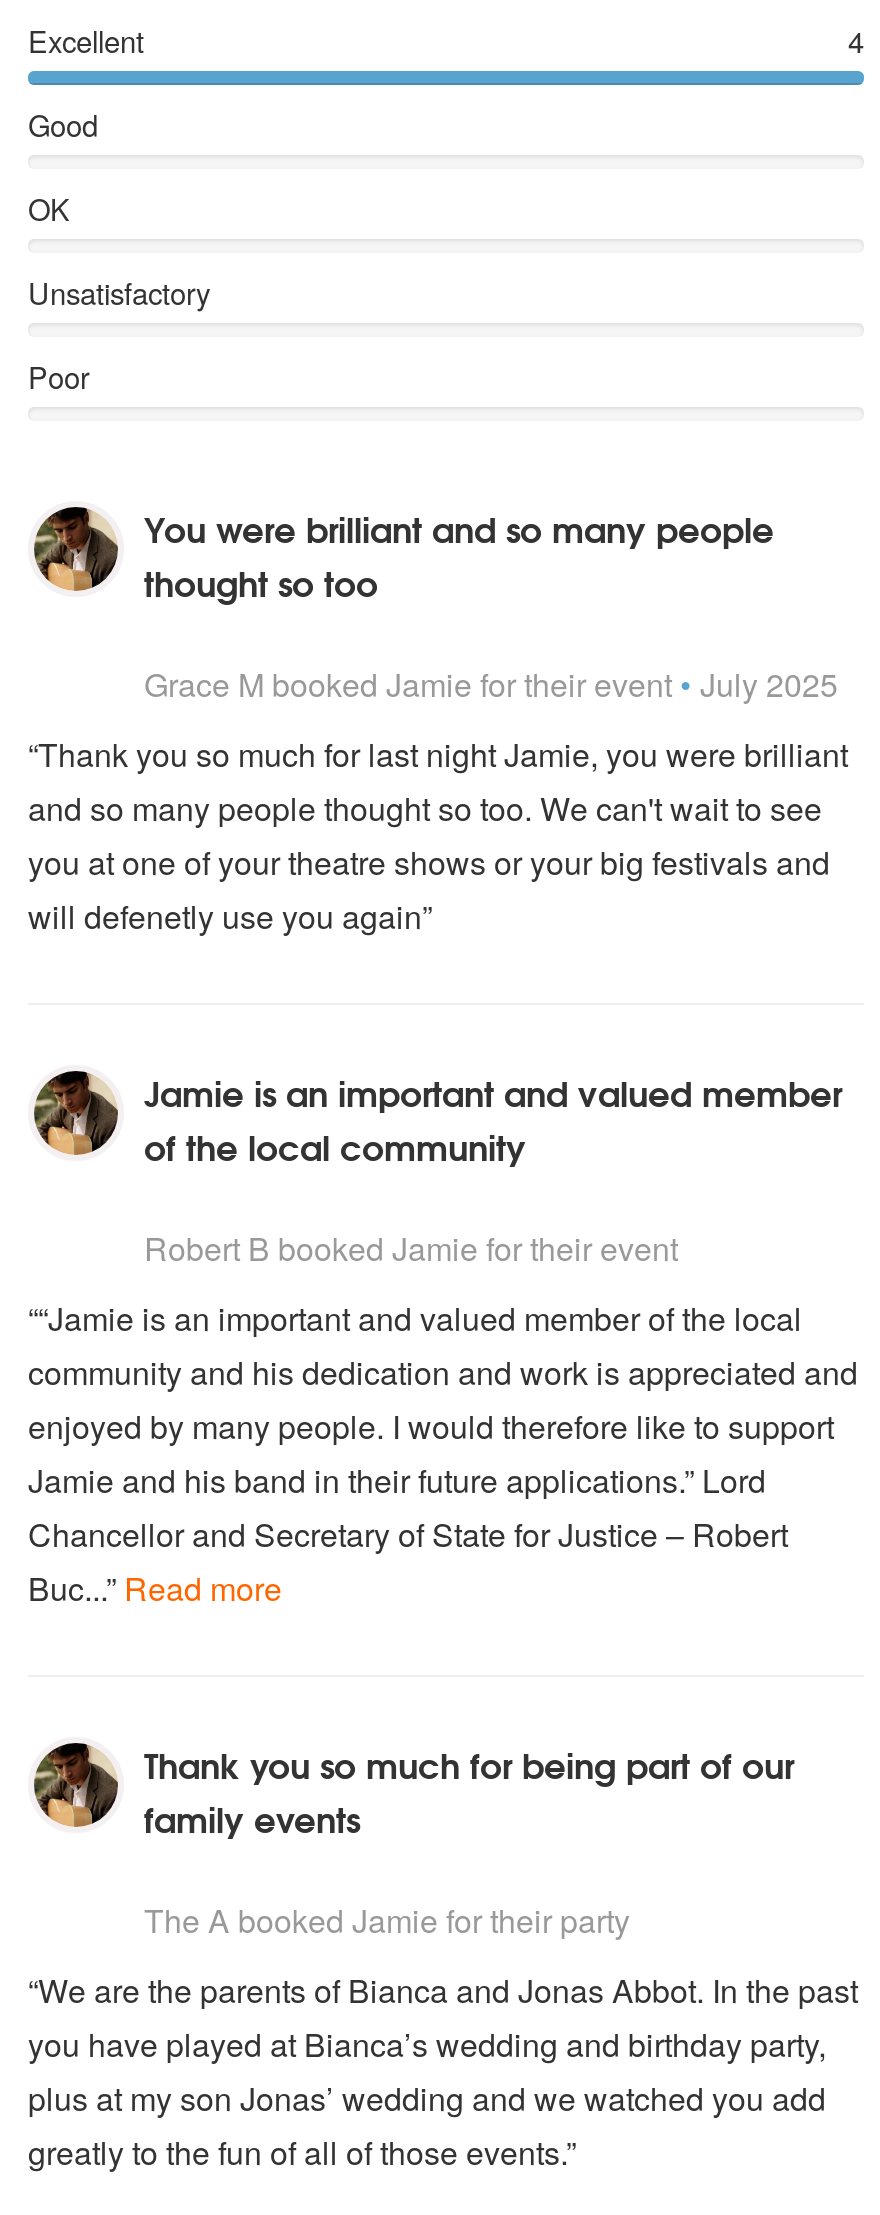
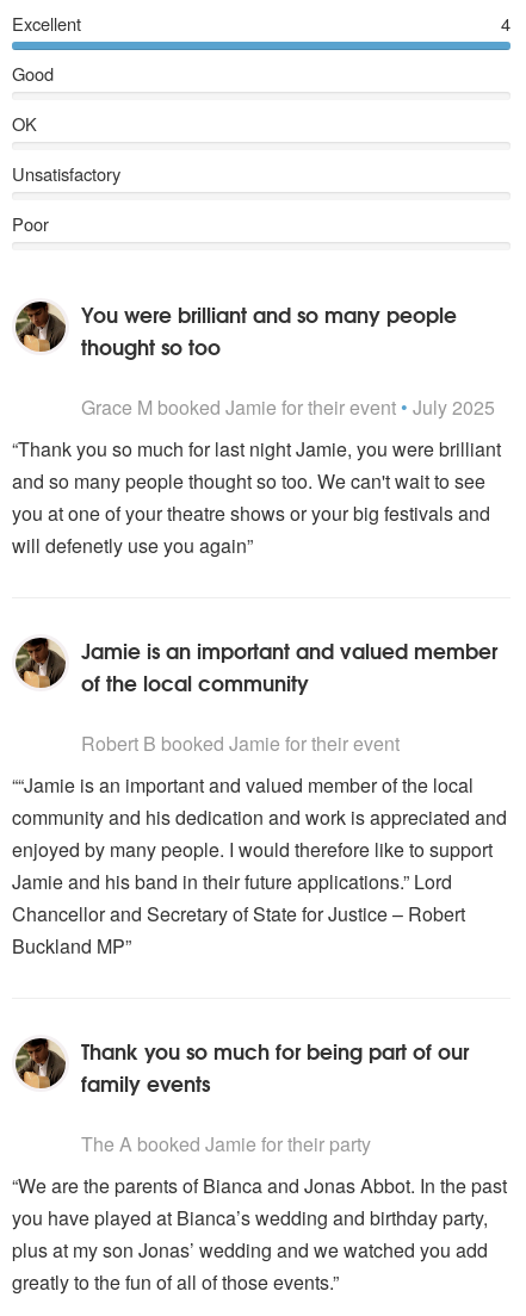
- Buc...” Read more
+ Buckland MP”
